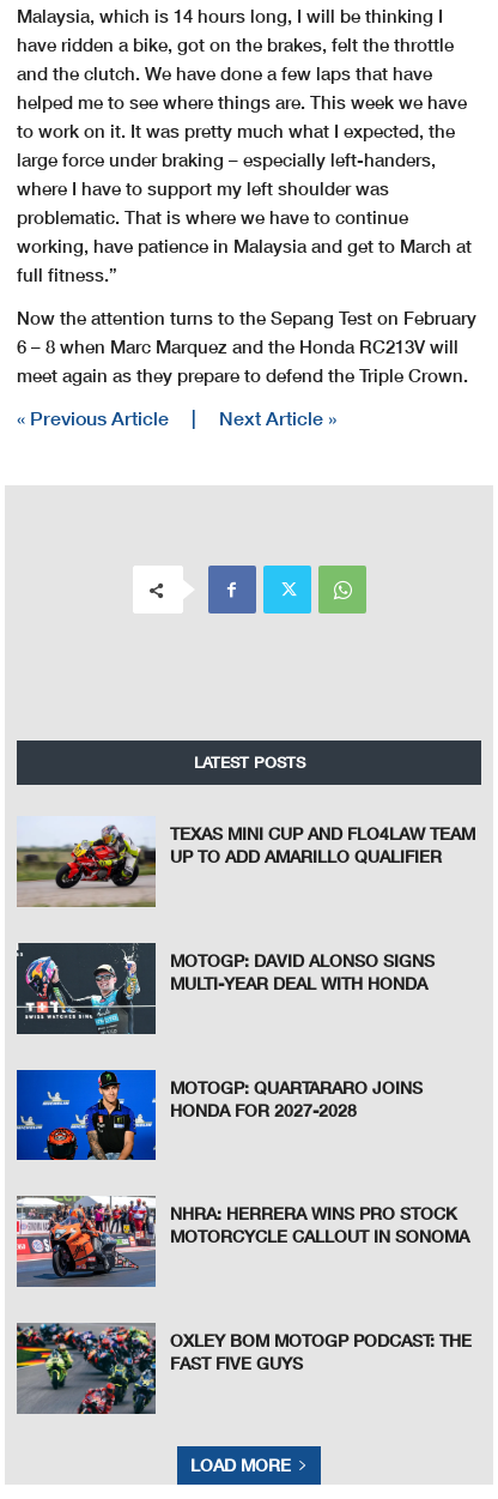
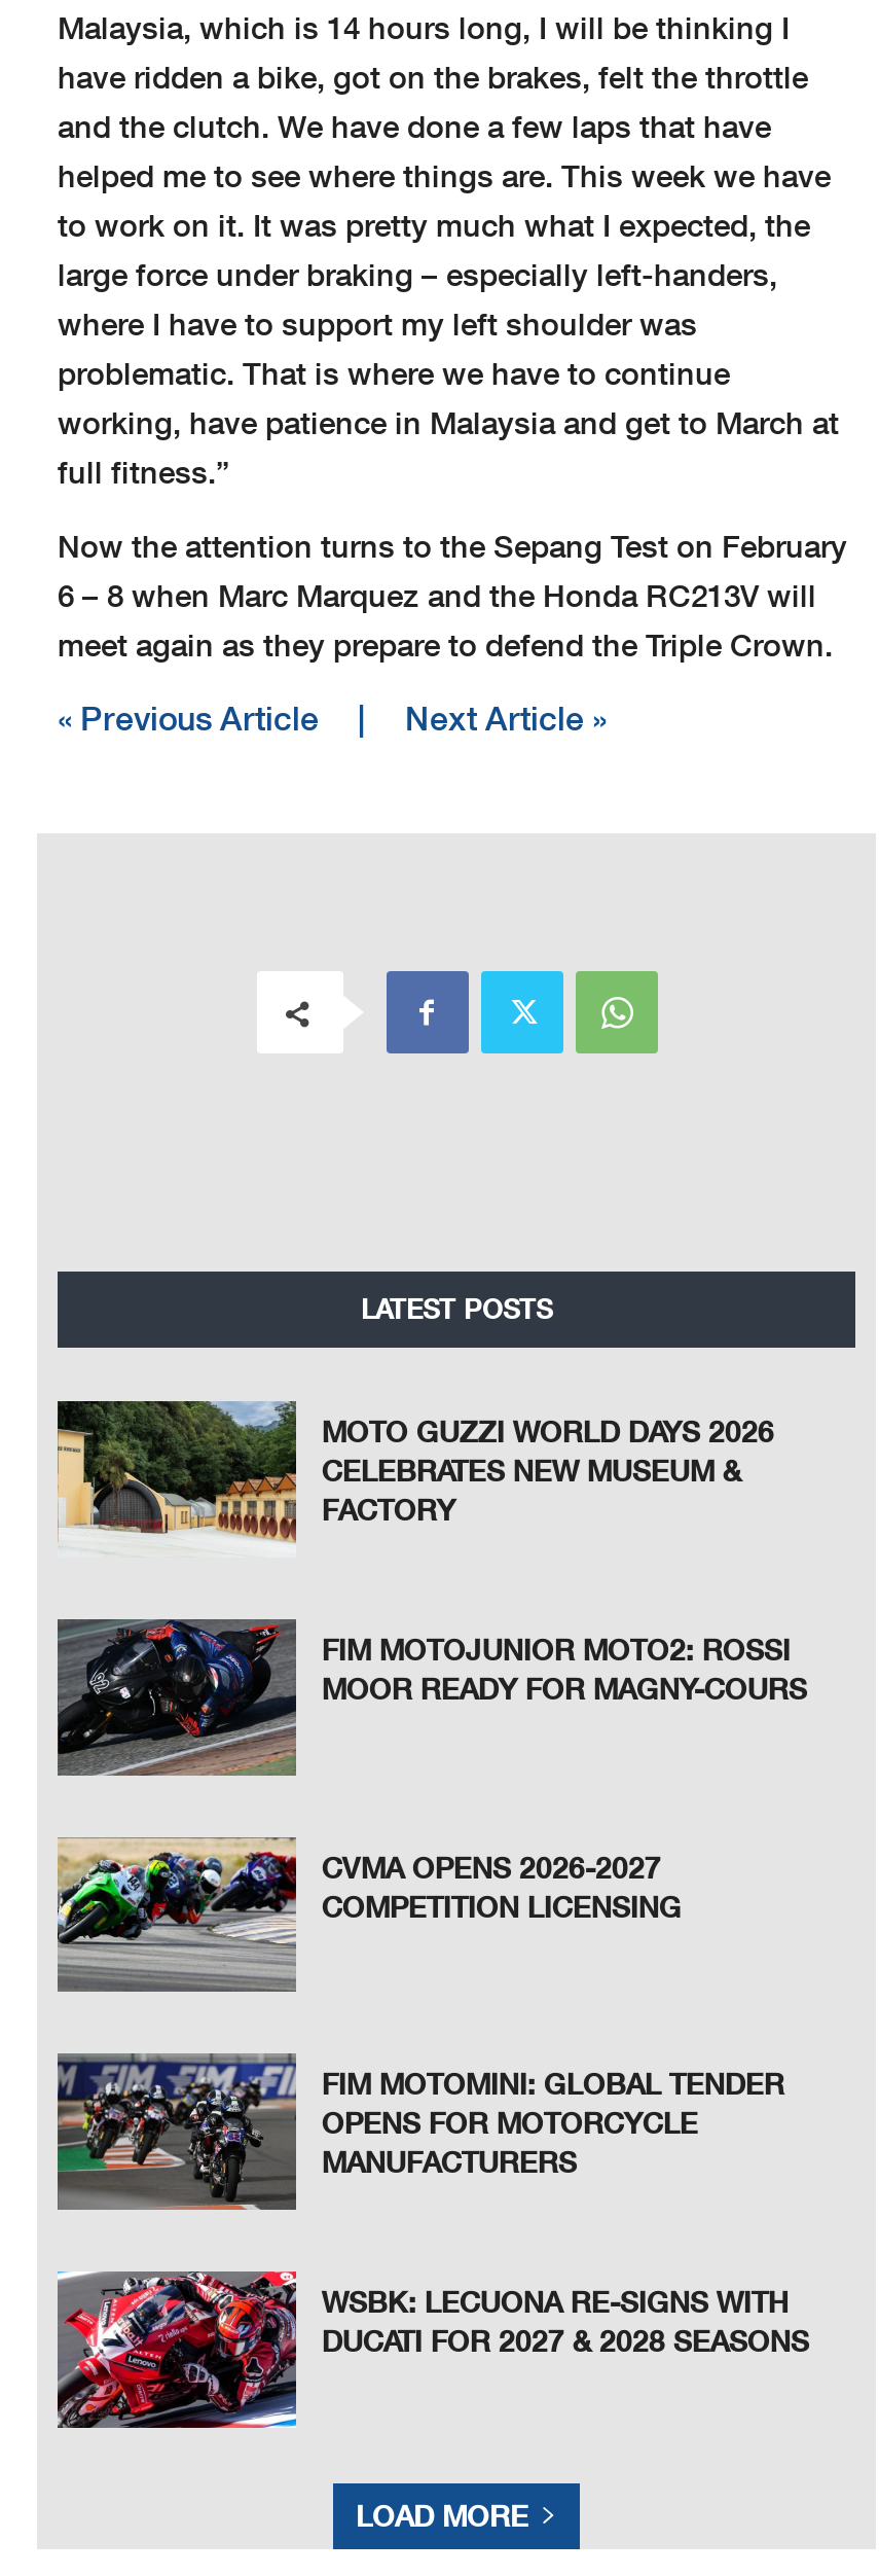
- [image]
- TEXAS MINI CUP AND FLO4LAW TEAM
- UP TO ADD AMARILLO QUALIFIER
+ [image]
+ MOTO GUZZI WORLD DAYS 2026
+ CELEBRATES NEW MUSEUM &
+ FACTORY

- [image]
- MOTOGP: DAVID ALONSO SIGNS
- MULTI-YEAR DEAL WITH HONDA
+ [image]
+ FIM MOTOJUNIOR MOTO2: ROSSI
+ MOOR READY FOR MAGNY-COURS

- [image]
- MOTOGP: QUARTARARO JOINS
- HONDA FOR 2027-2028
+ [image]
+ CVMA OPENS 2026-2027
+ COMPETITION LICENSING

- [image]
- NHRA: HERRERA WINS PRO STOCK
- MOTORCYCLE CALLOUT IN SONOMA
+ [image]
+ FIM MOTOMINI: GLOBAL TENDER
+ OPENS FOR MOTORCYCLE
+ MANUFACTURERS

- [image]
- OXLEY BOM MOTOGP PODCAST: THE
- FAST FIVE GUYS
+ [image]
+ WSBK: LECUONA RE-SIGNS WITH
+ DUCATI FOR 2027 & 2028 SEASONS
